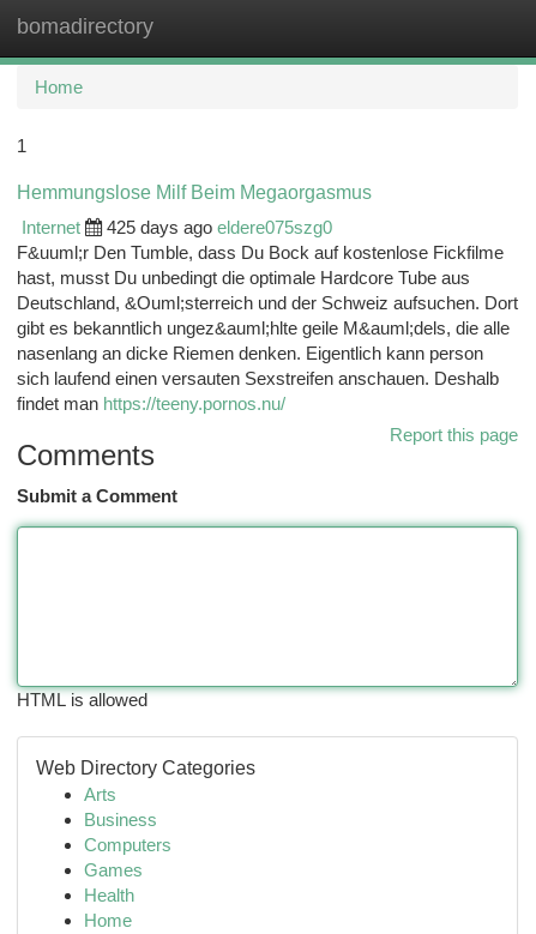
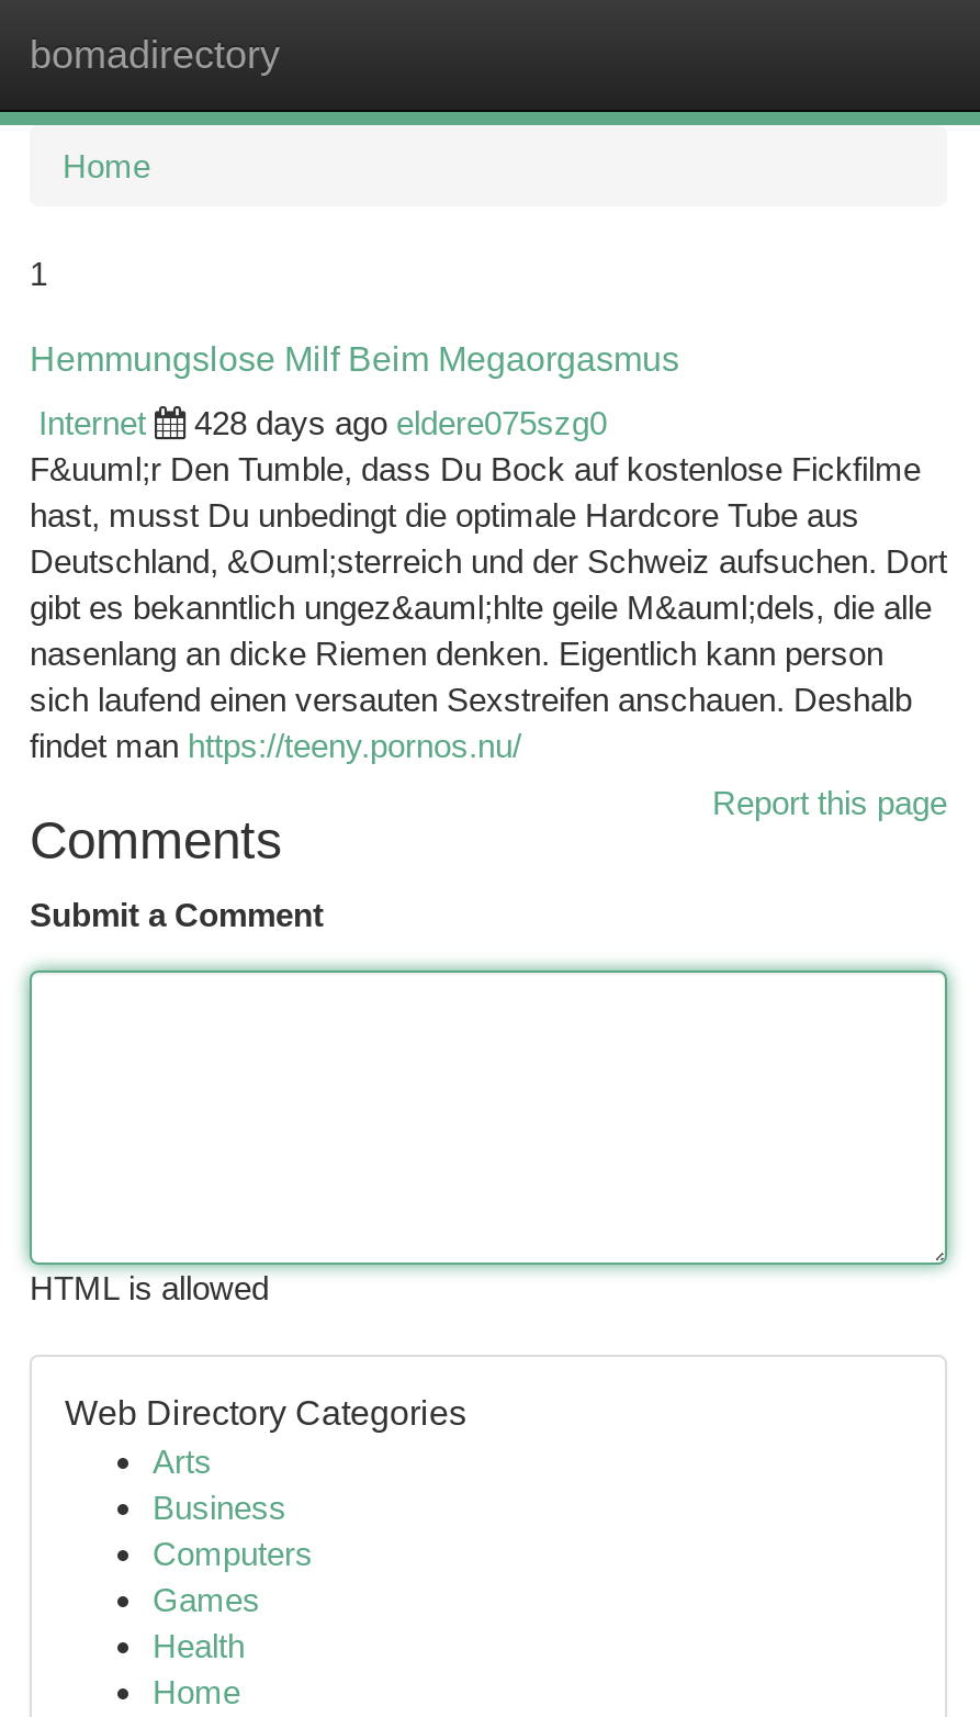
- 425 days ago eldere075szg0
+ 428 days ago eldere075szg0
